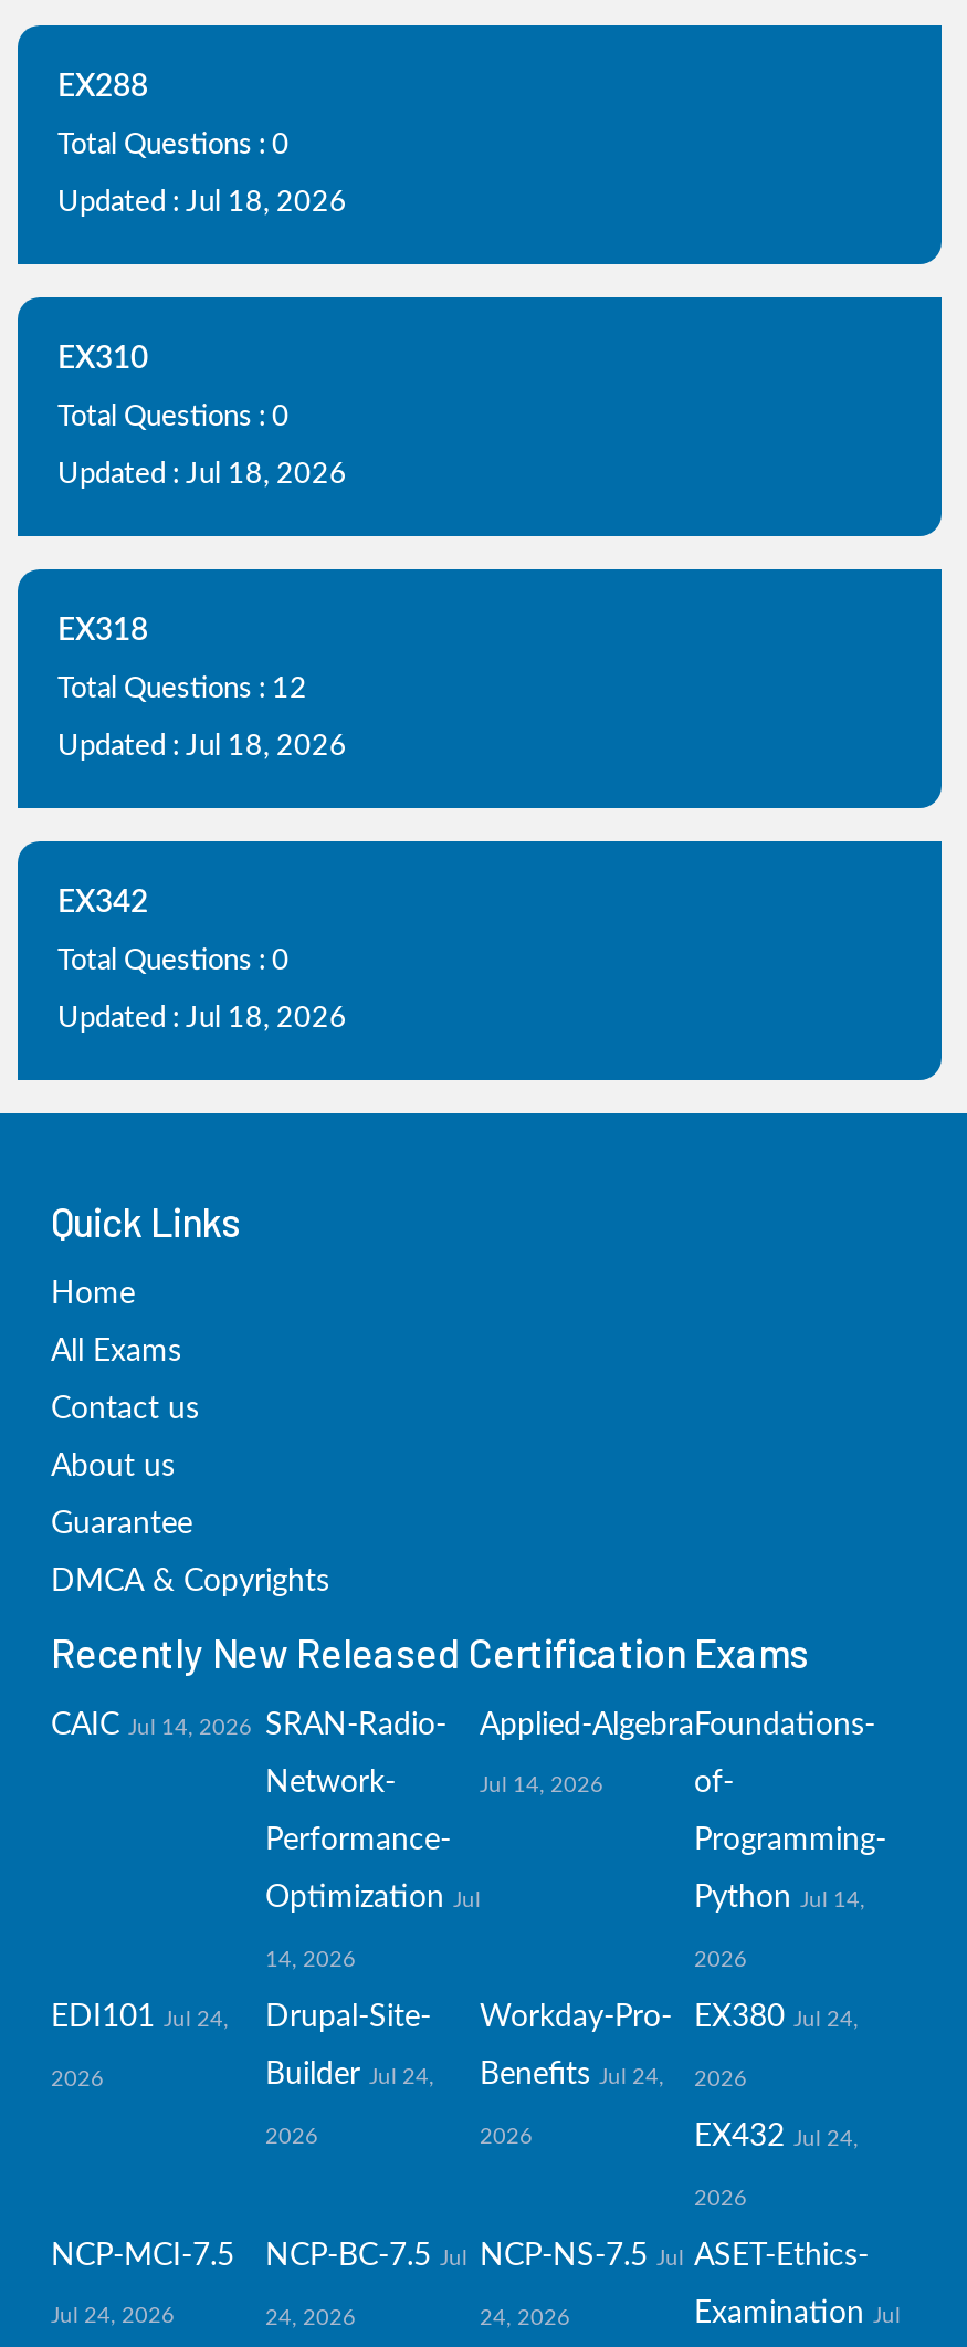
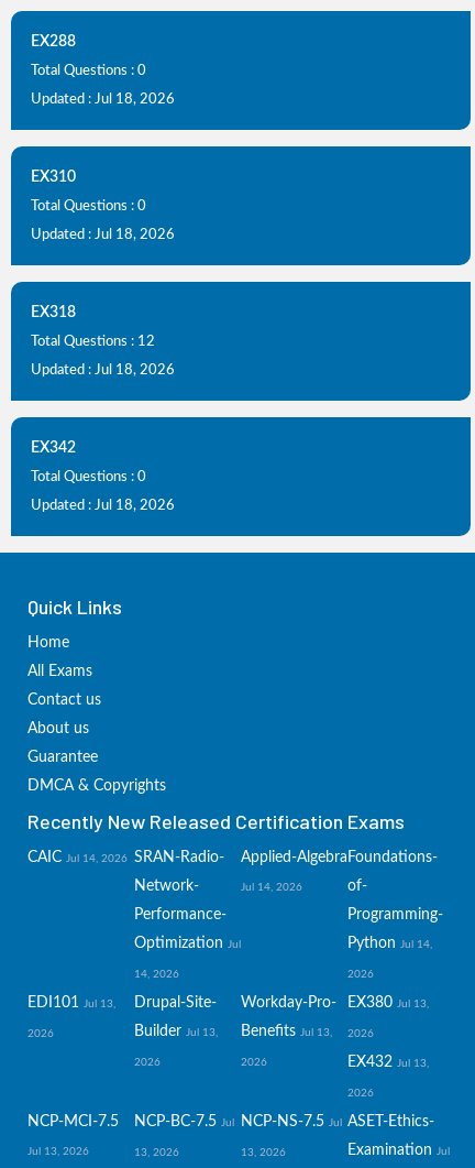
- EDI101 Jul 24,
+ EDI101 Jul 13,

- EX380 Jul 24,
+ EX380 Jul 13,

- Builder Jul 24,
+ Builder Jul 13,

- Benefits Jul 24,
+ Benefits Jul 13,

- EX432 Jul 24,
+ EX432 Jul 13,

- Jul 24, 2026
+ Jul 13, 2026

- 24, 2026
+ 13, 2026

- 24, 2026
+ 13, 2026
